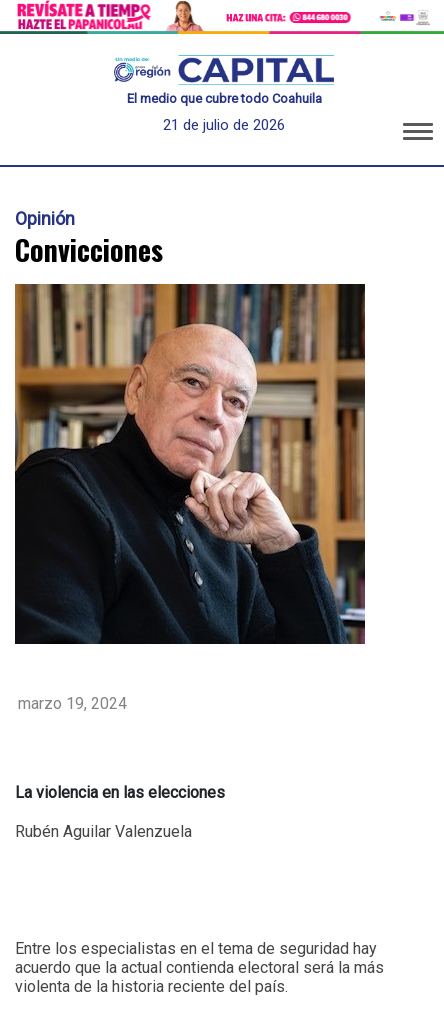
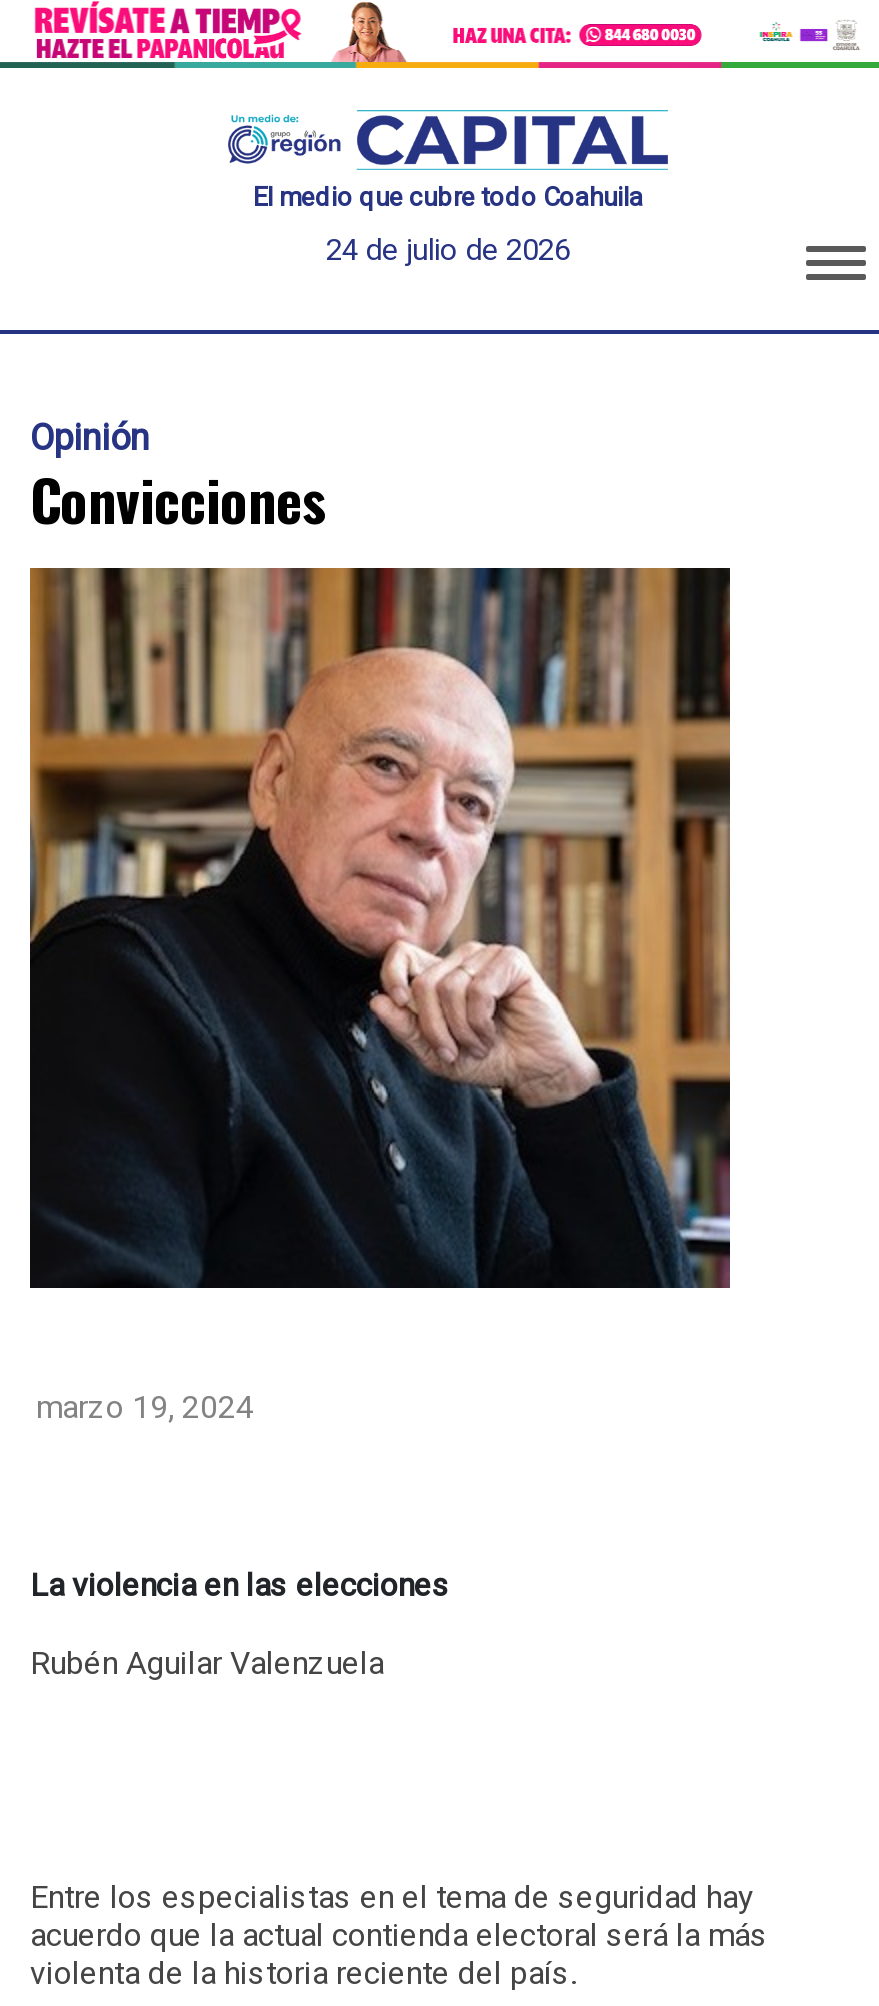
- 21 de julio de 2026
+ 24 de julio de 2026
